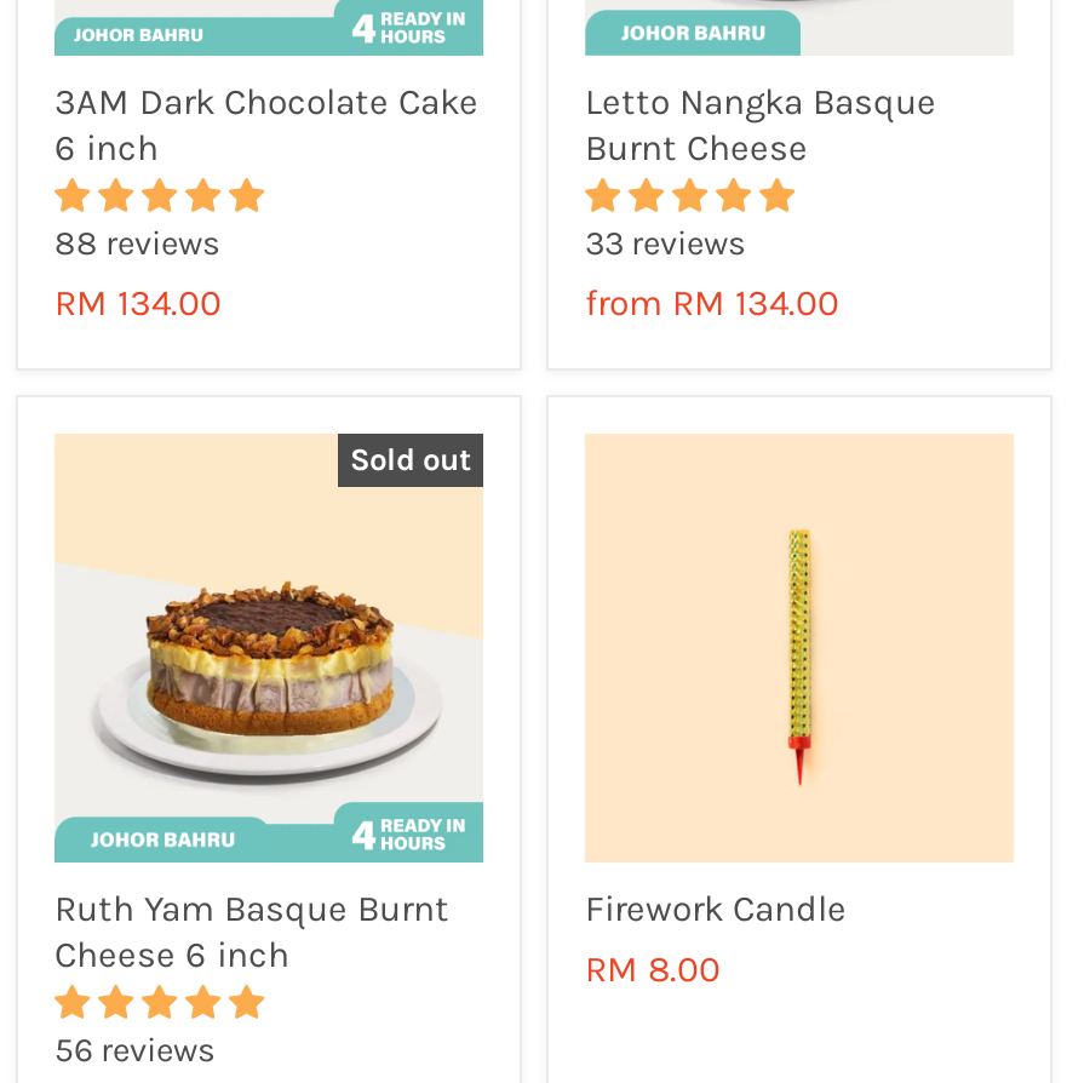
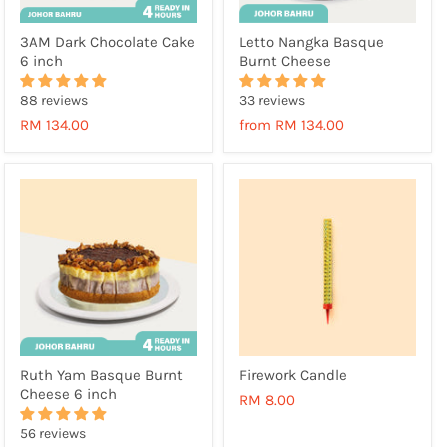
- Sold out
